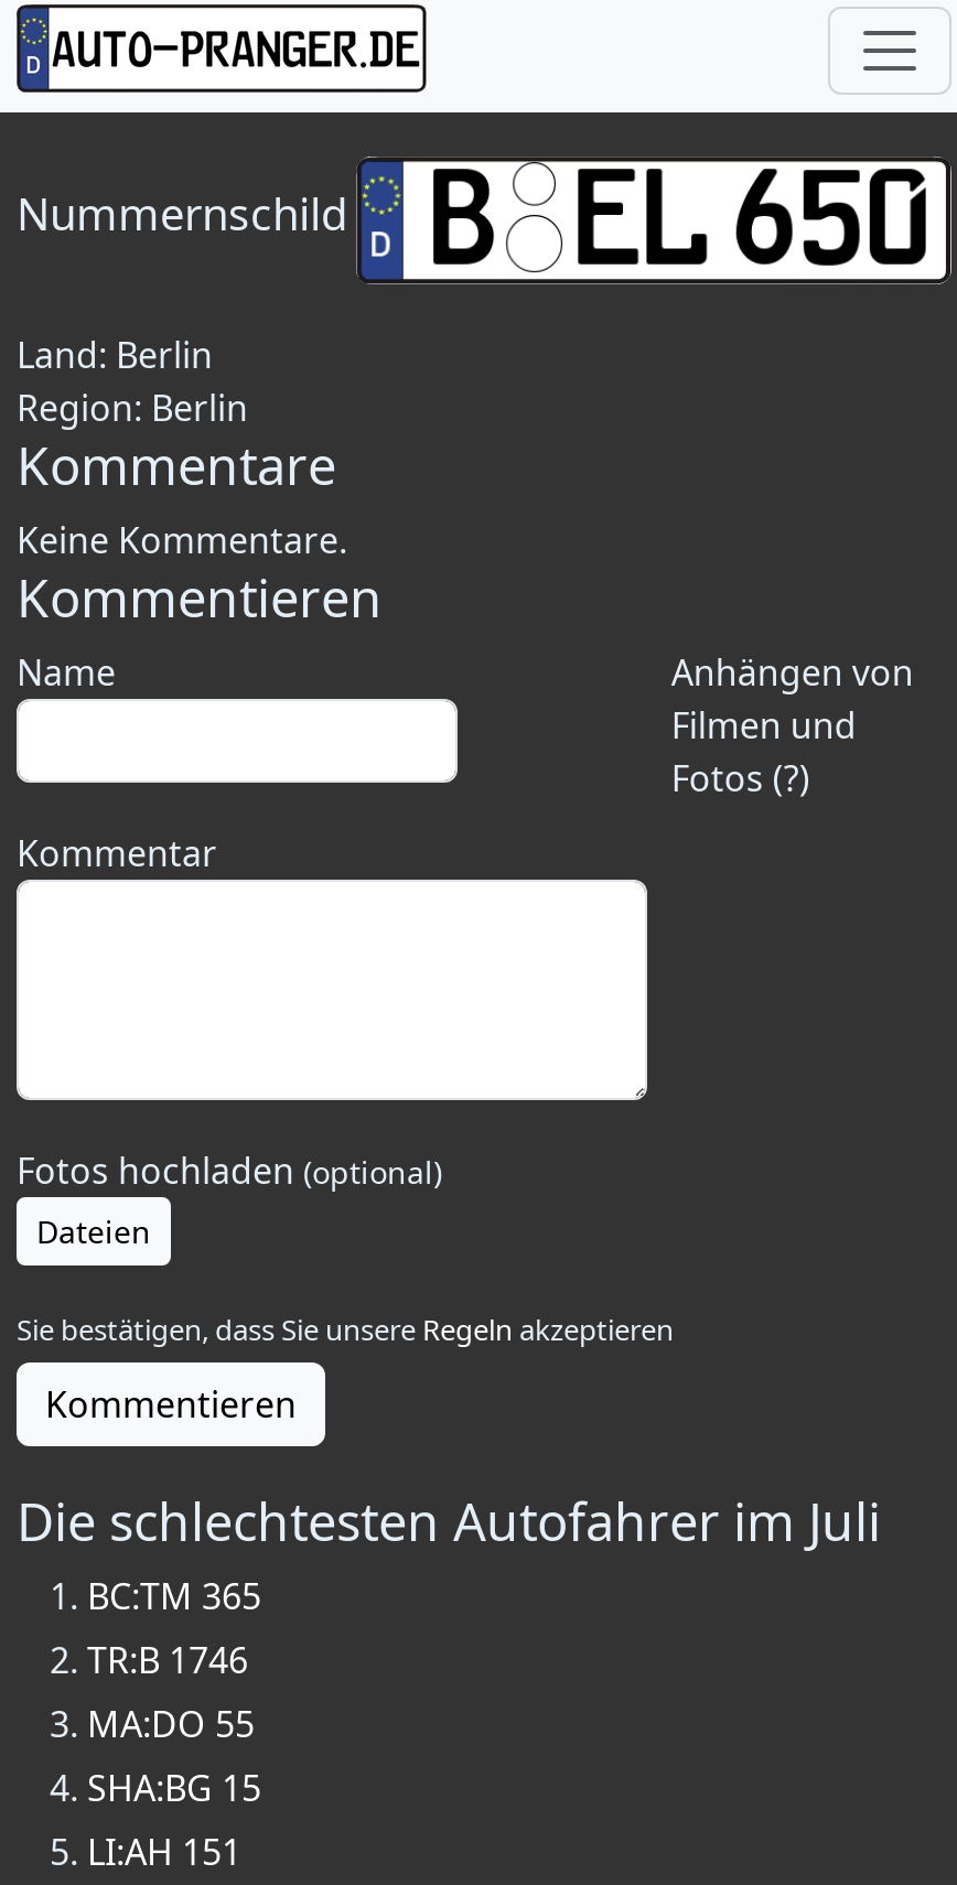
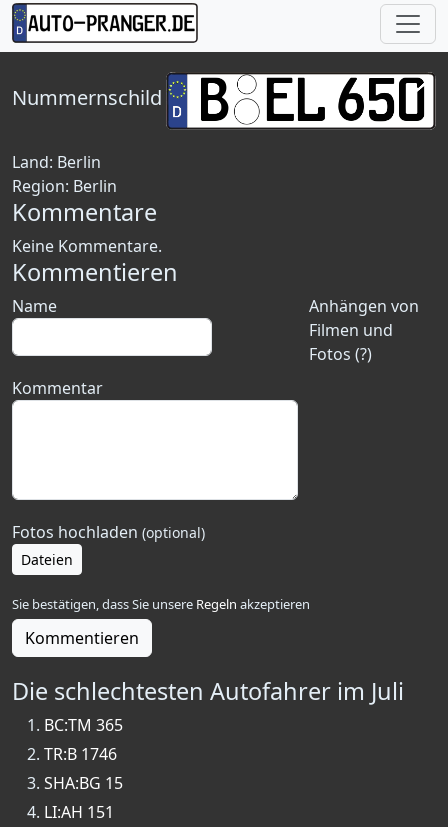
- MA:DO 55
